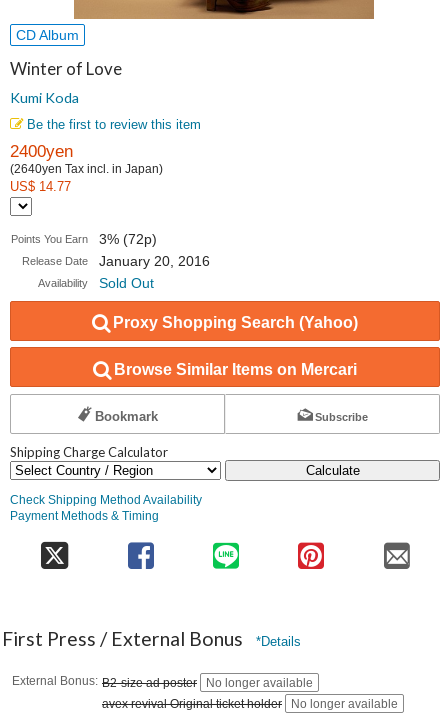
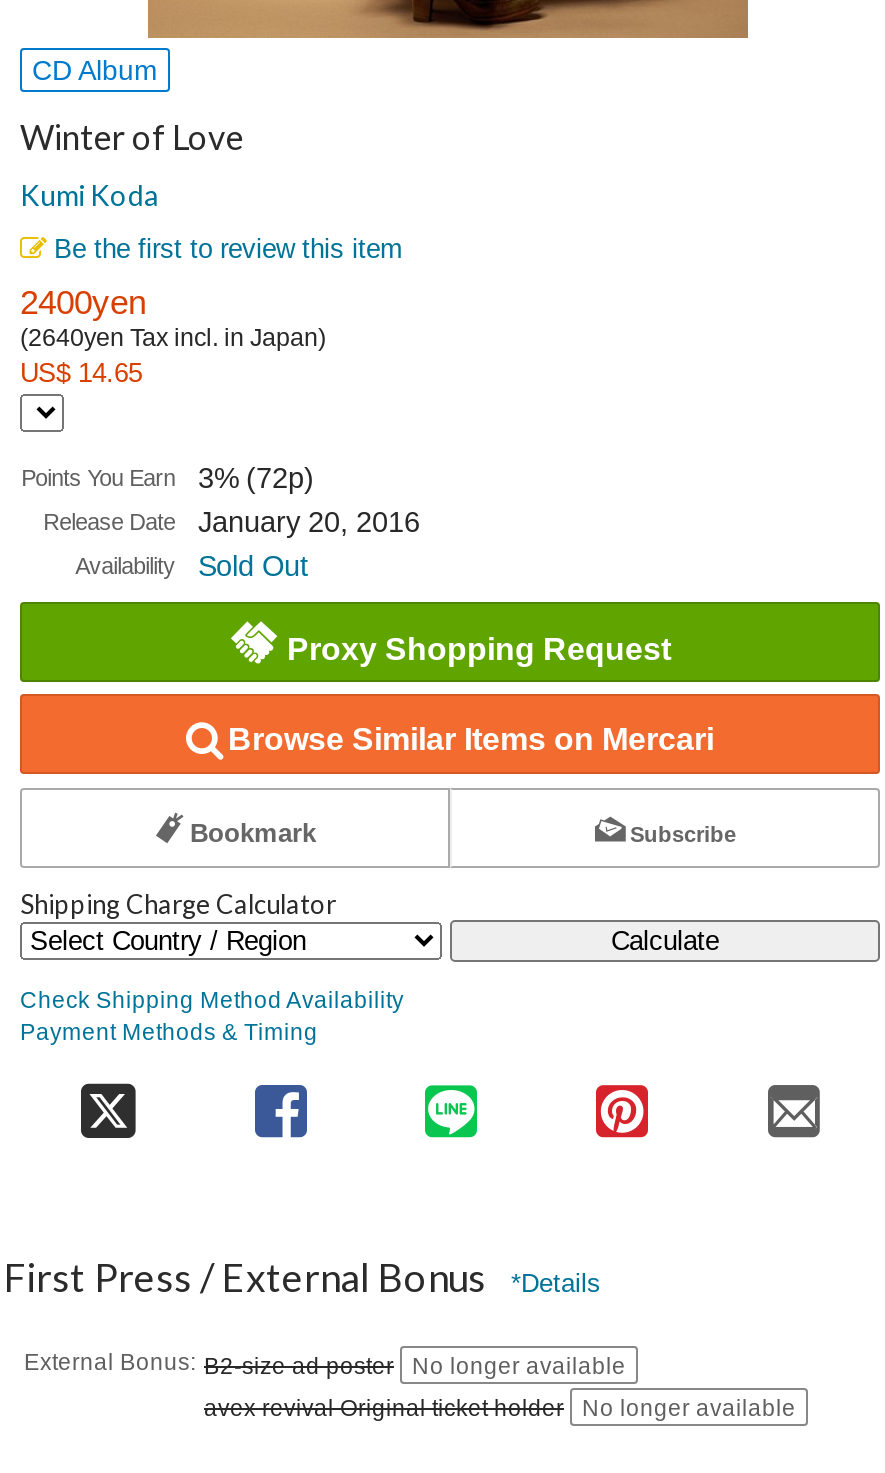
- US$ 14.77
+ US$ 14.65

- Proxy Shopping Search (Yahoo)
+ Proxy Shopping Request
